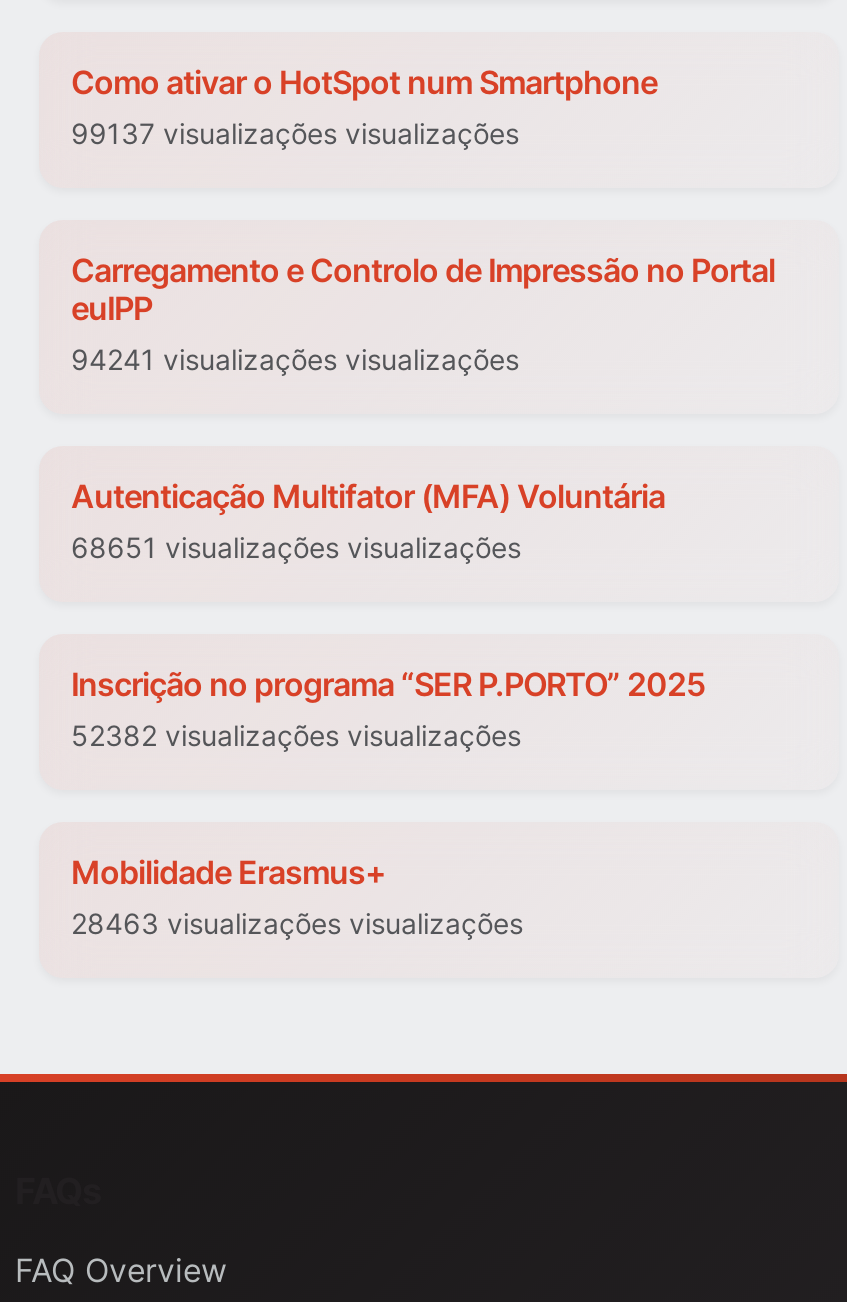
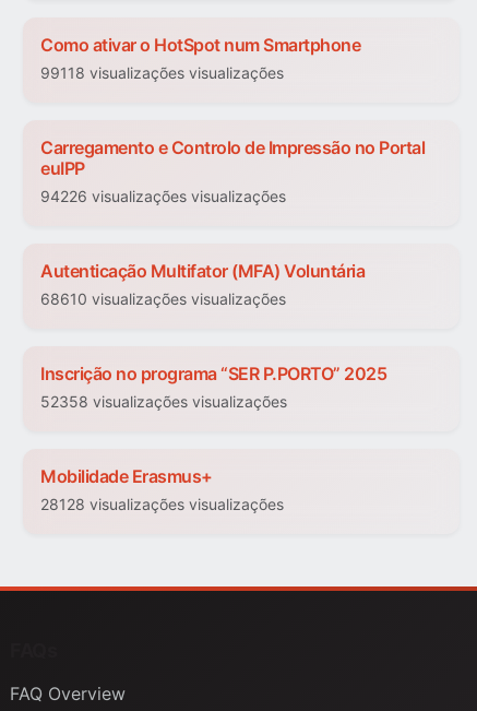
- 99137 visualizações visualizações
+ 99118 visualizações visualizações

- 94241 visualizações visualizações
+ 94226 visualizações visualizações

- 68651 visualizações visualizações
+ 68610 visualizações visualizações

- 52382 visualizações visualizações
+ 52358 visualizações visualizações

- 28463 visualizações visualizações
+ 28128 visualizações visualizações
